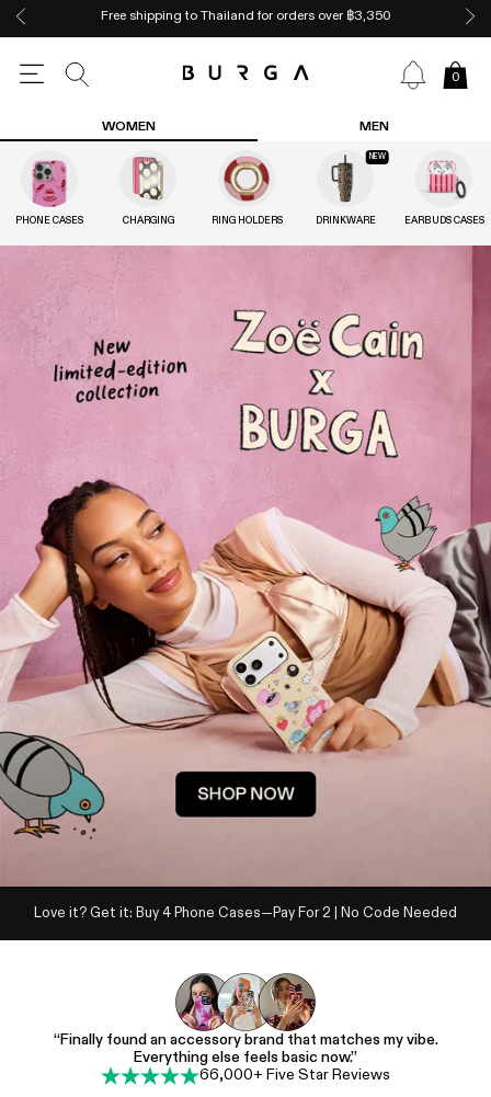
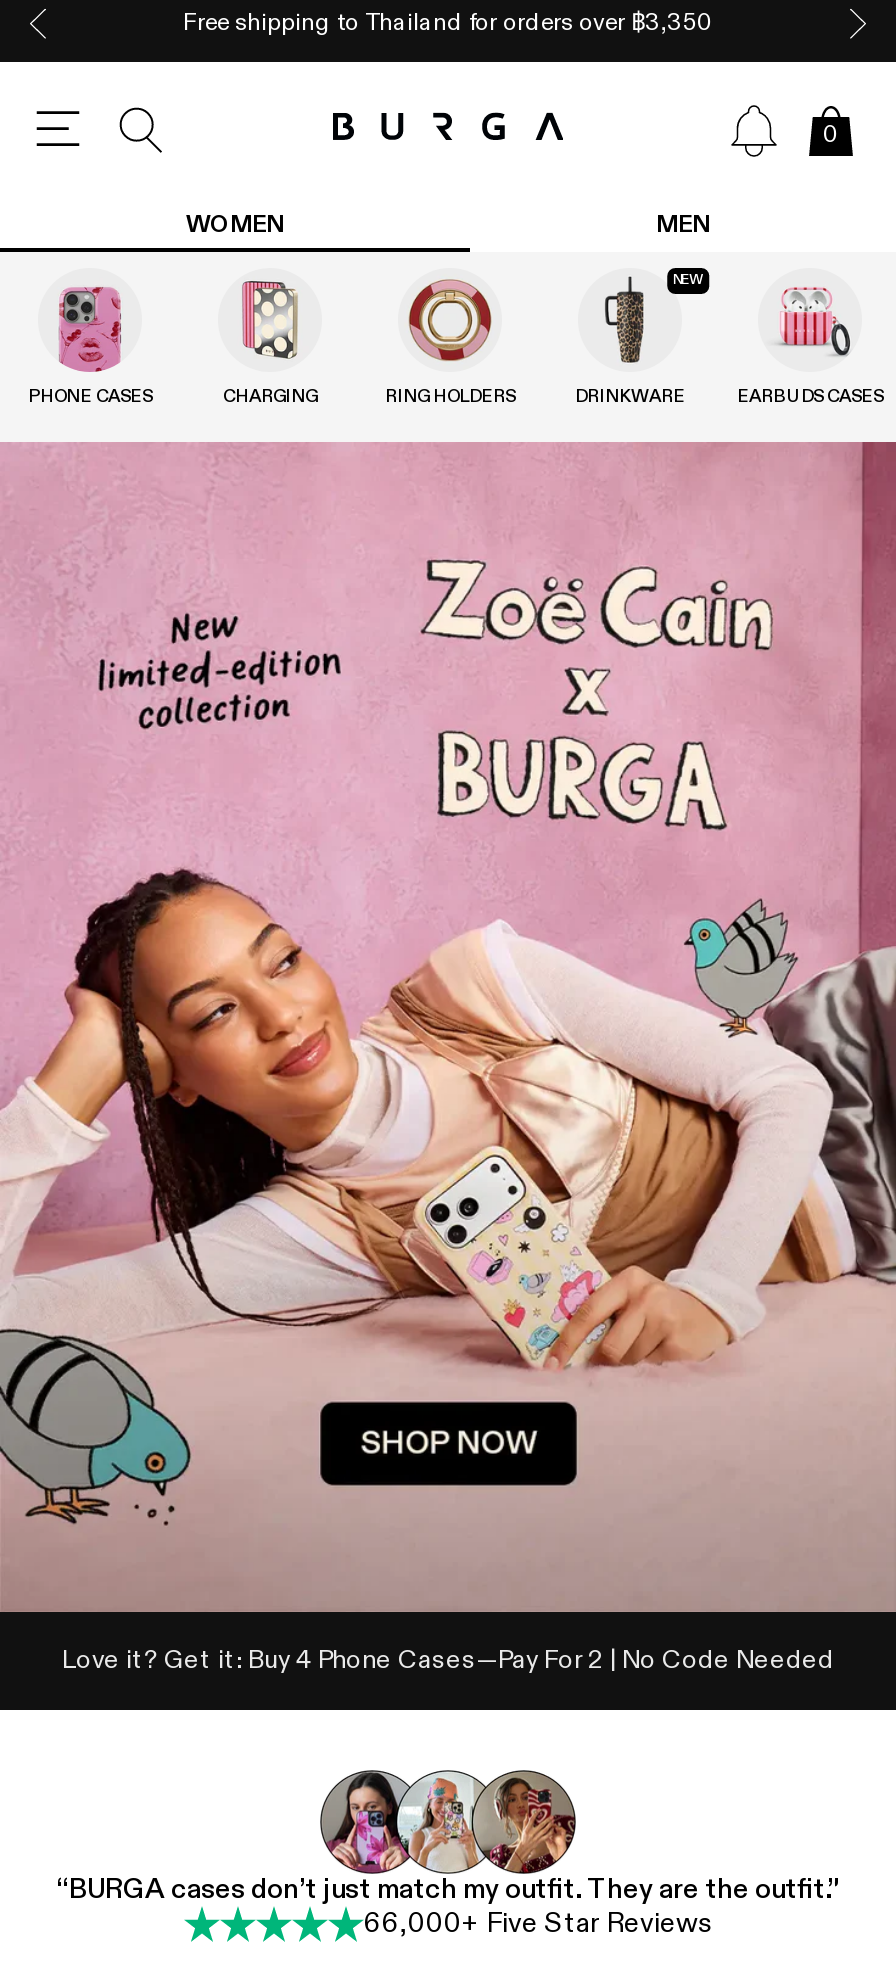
- “Finally found an accessory brand that matches my vibe.
- Everything else feels basic now.”
+ “BURGA cases don’t just match my outfit. They are the outfit.”
